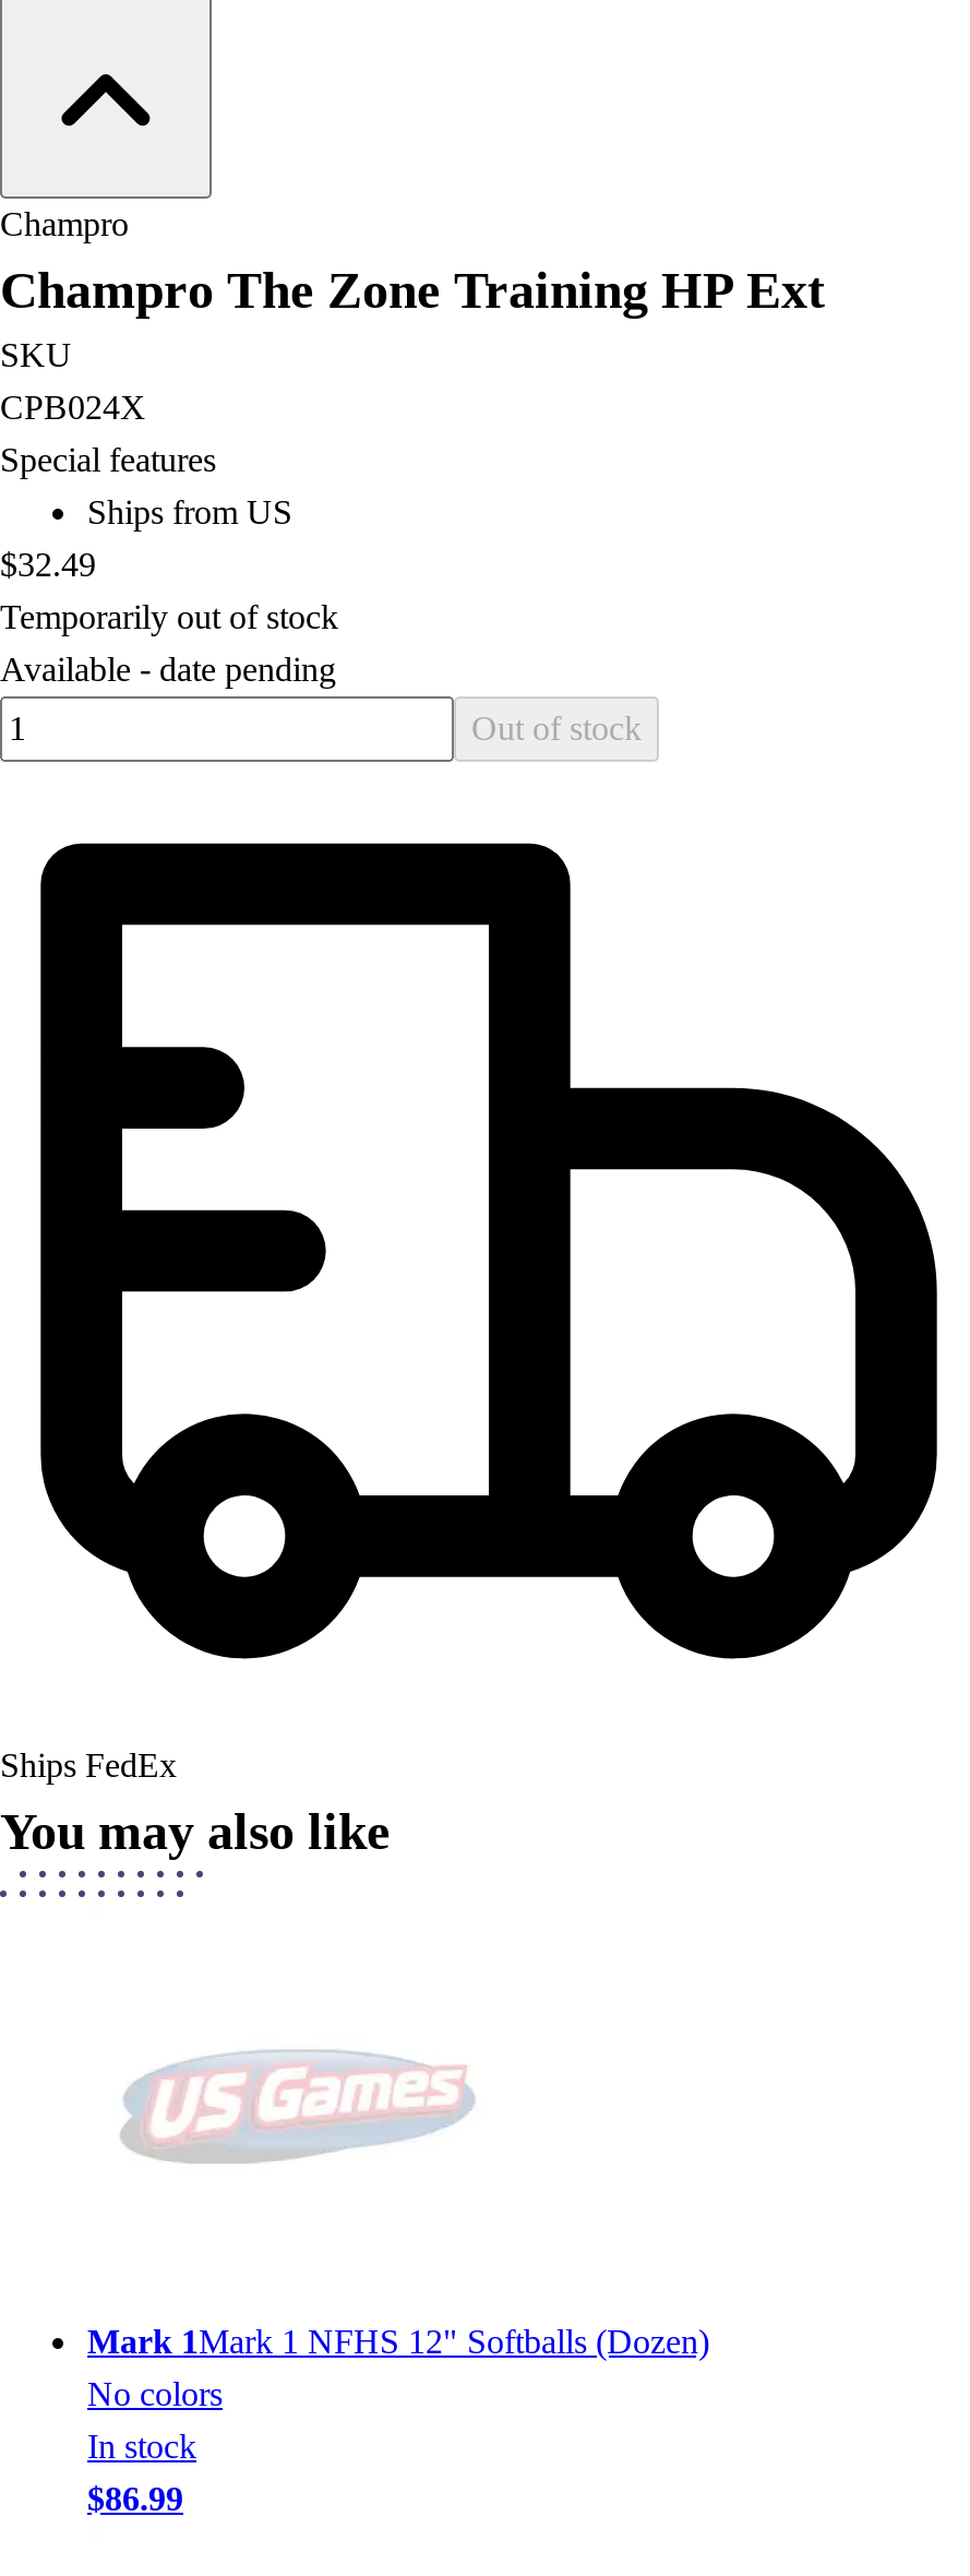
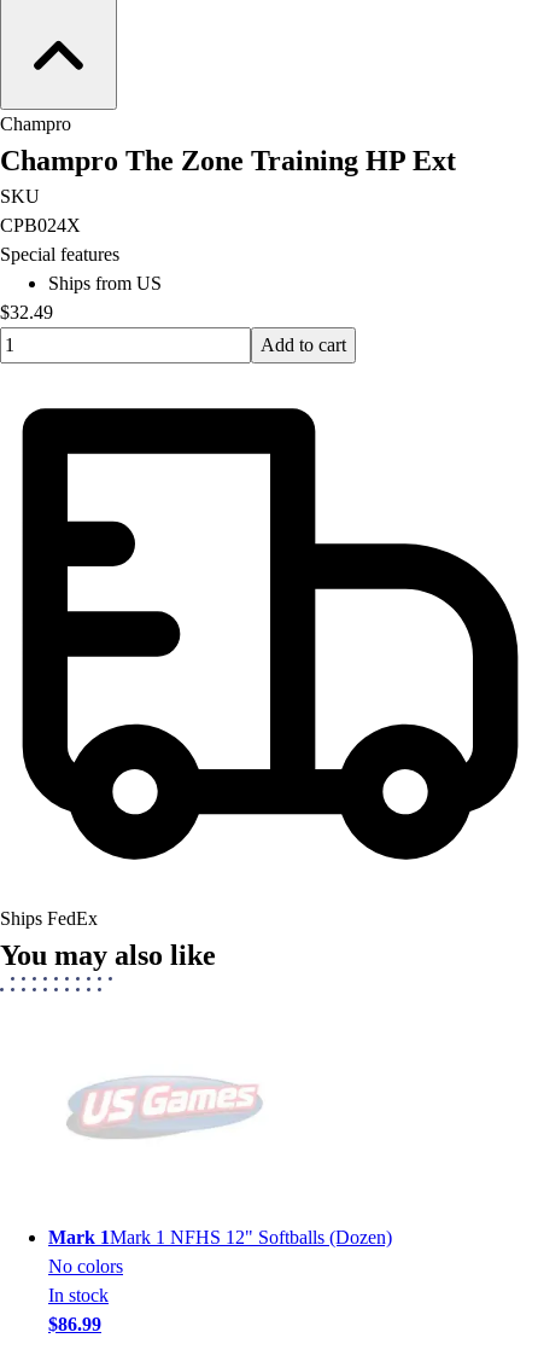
- Temporarily out of stock
- Available - date pending

- Out of stock
+ Add to cart
